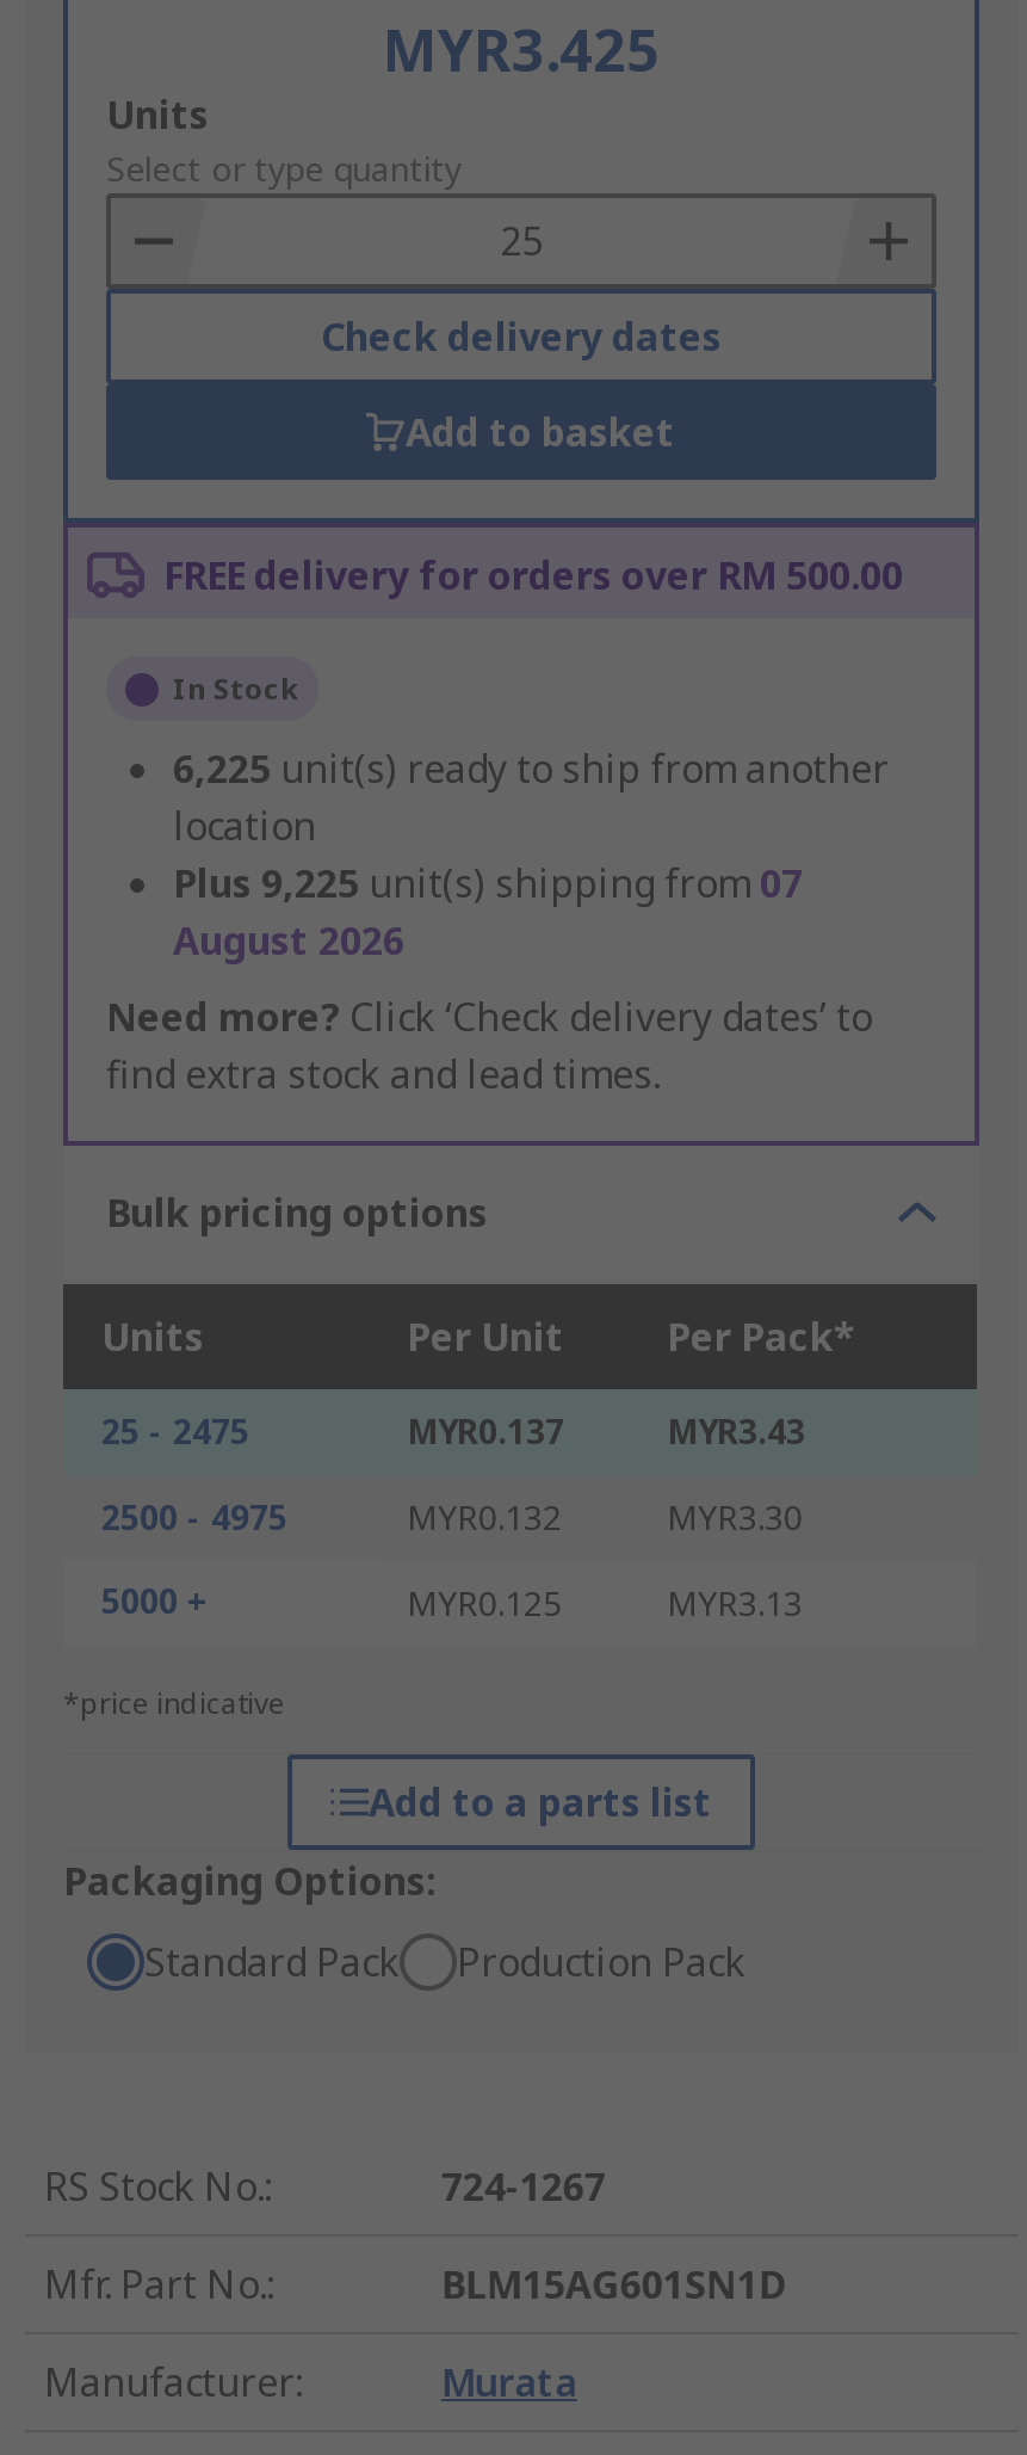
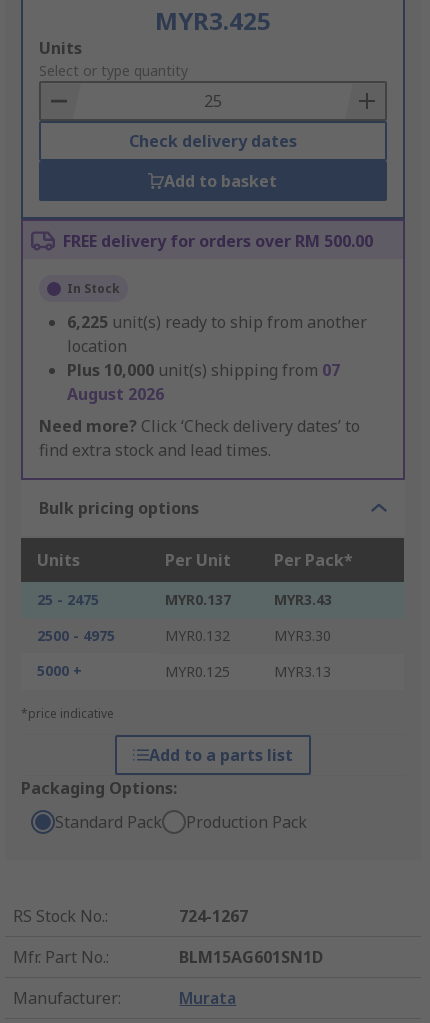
- Plus 9,225 unit(s) shipping from 07
+ Plus 10,000 unit(s) shipping from 07
